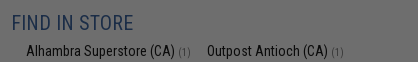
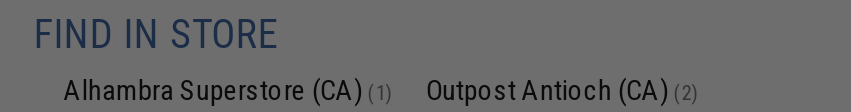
- Outpost Antioch (CA) (1)
+ Outpost Antioch (CA) (2)
